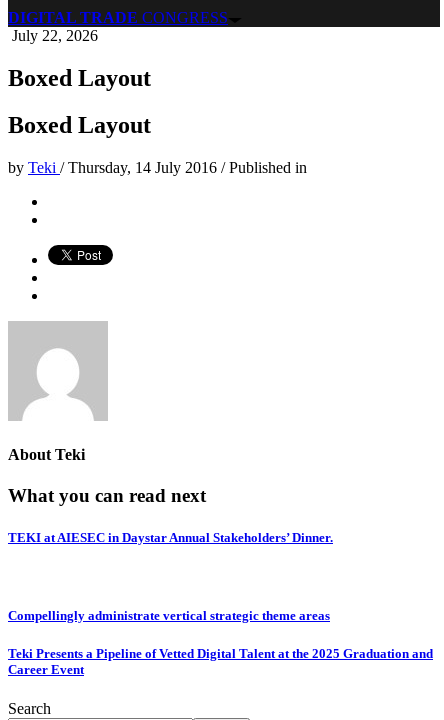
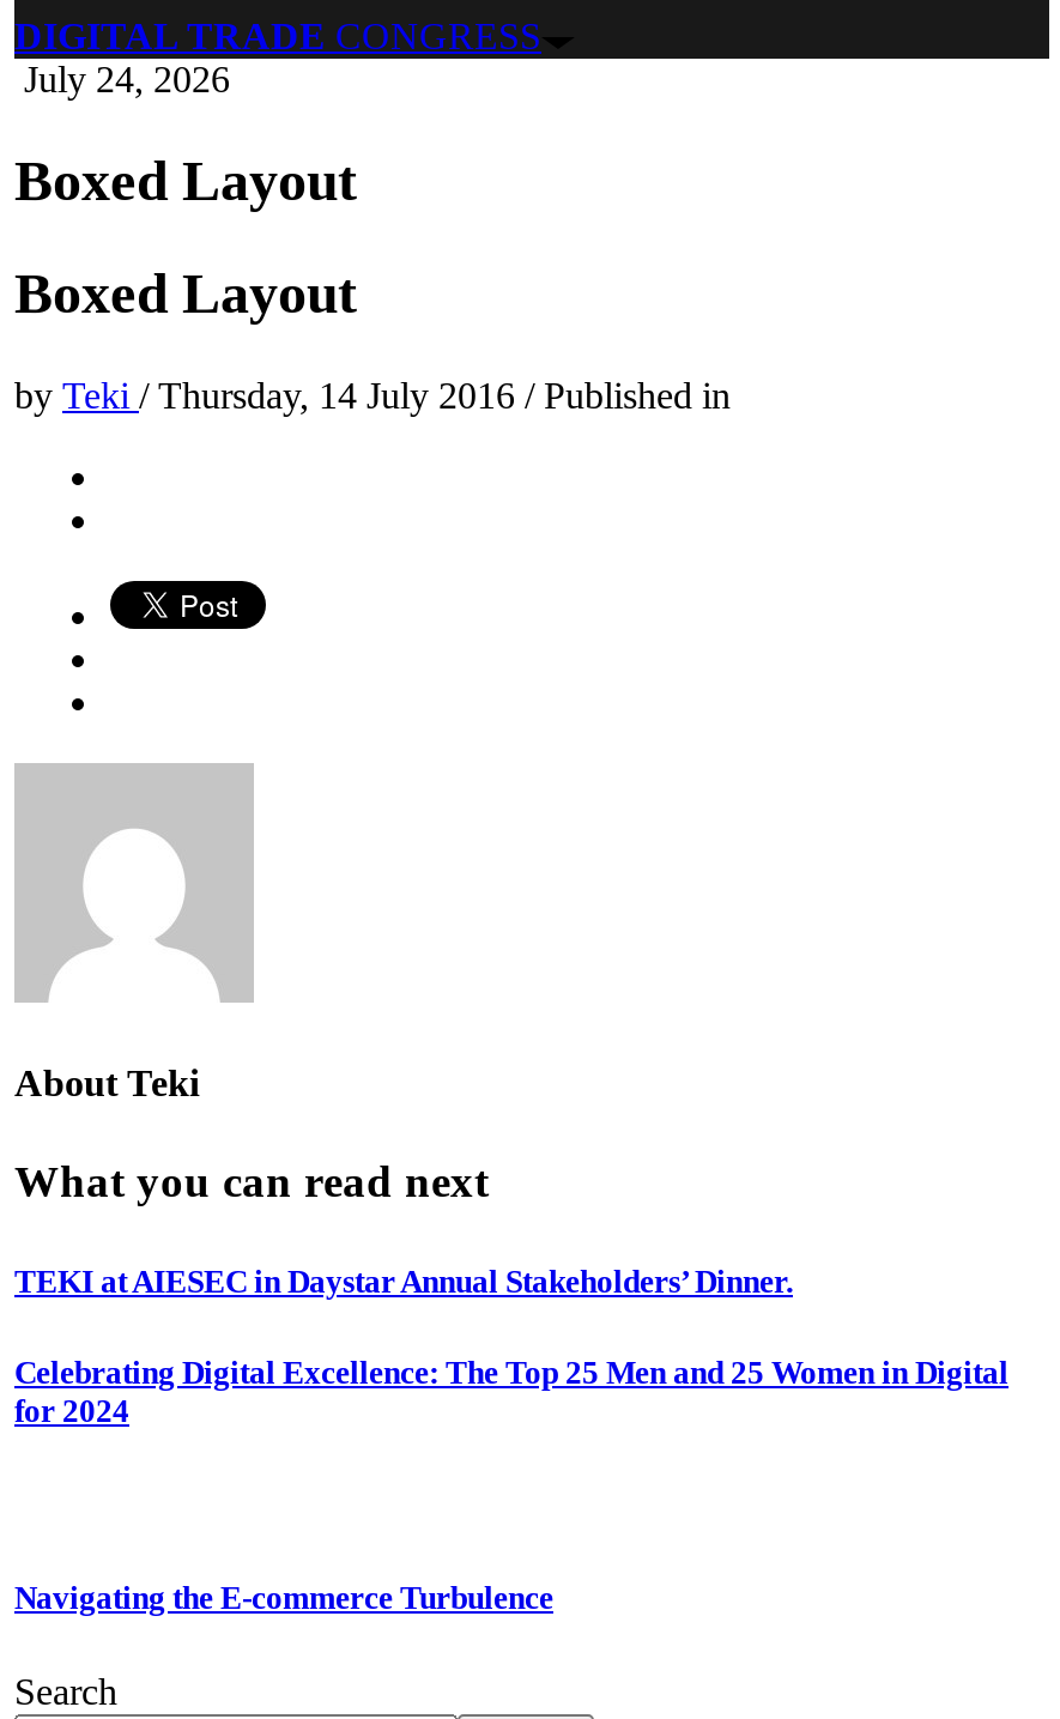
- July 22, 2026
+ July 24, 2026

- Compellingly administrate vertical strategic theme areas
+ Celebrating Digital Excellence: The Top 25 Men and 25 Women in Digital
+ for 2024

- Teki Presents a Pipeline of Vetted Digital Talent at the 2025 Graduation and
- Career Event
+ Navigating the E-commerce Turbulence
